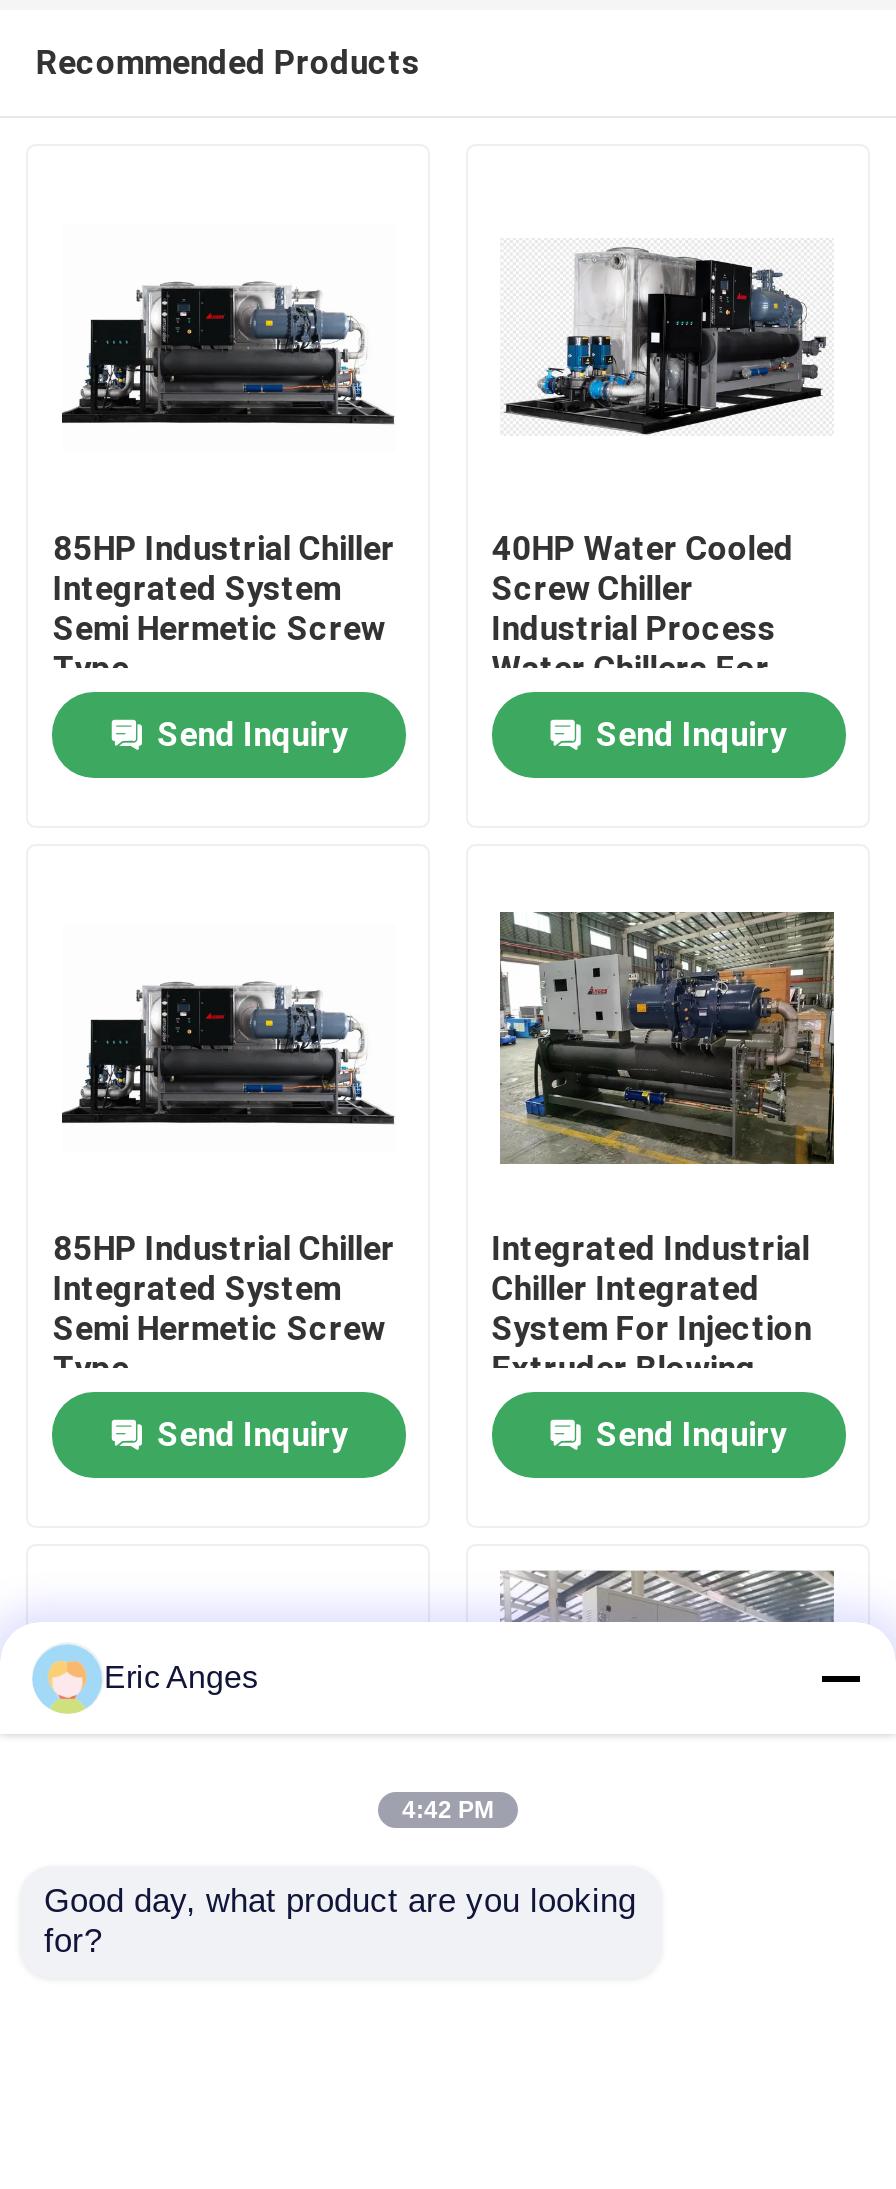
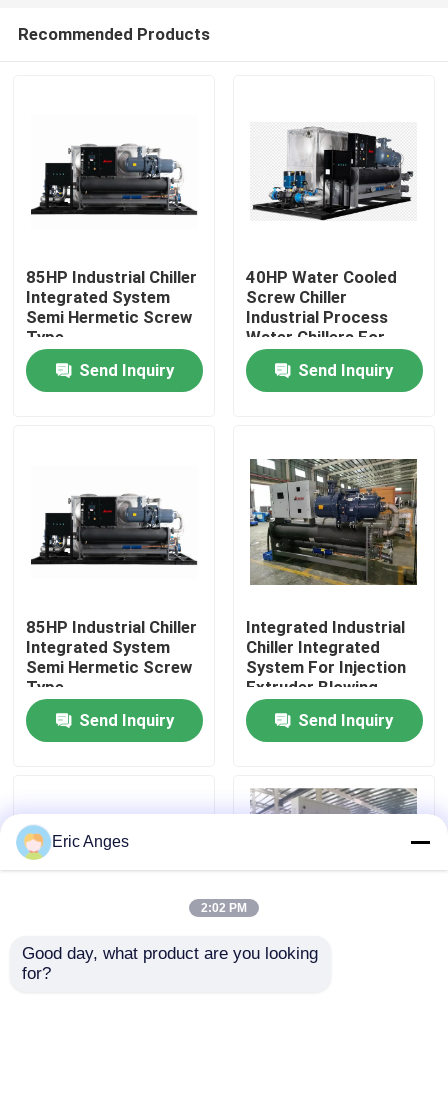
- 4:42 PM
+ 2:02 PM
